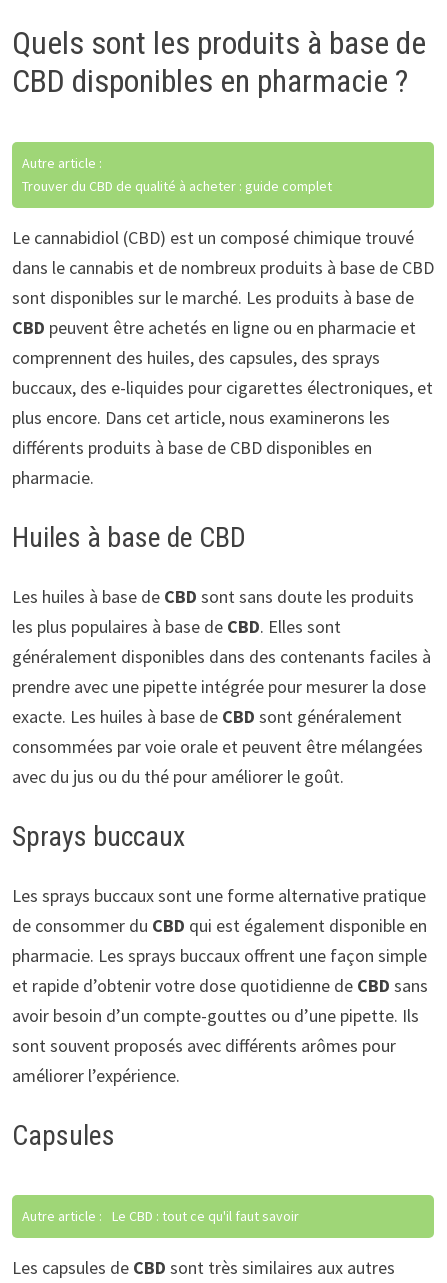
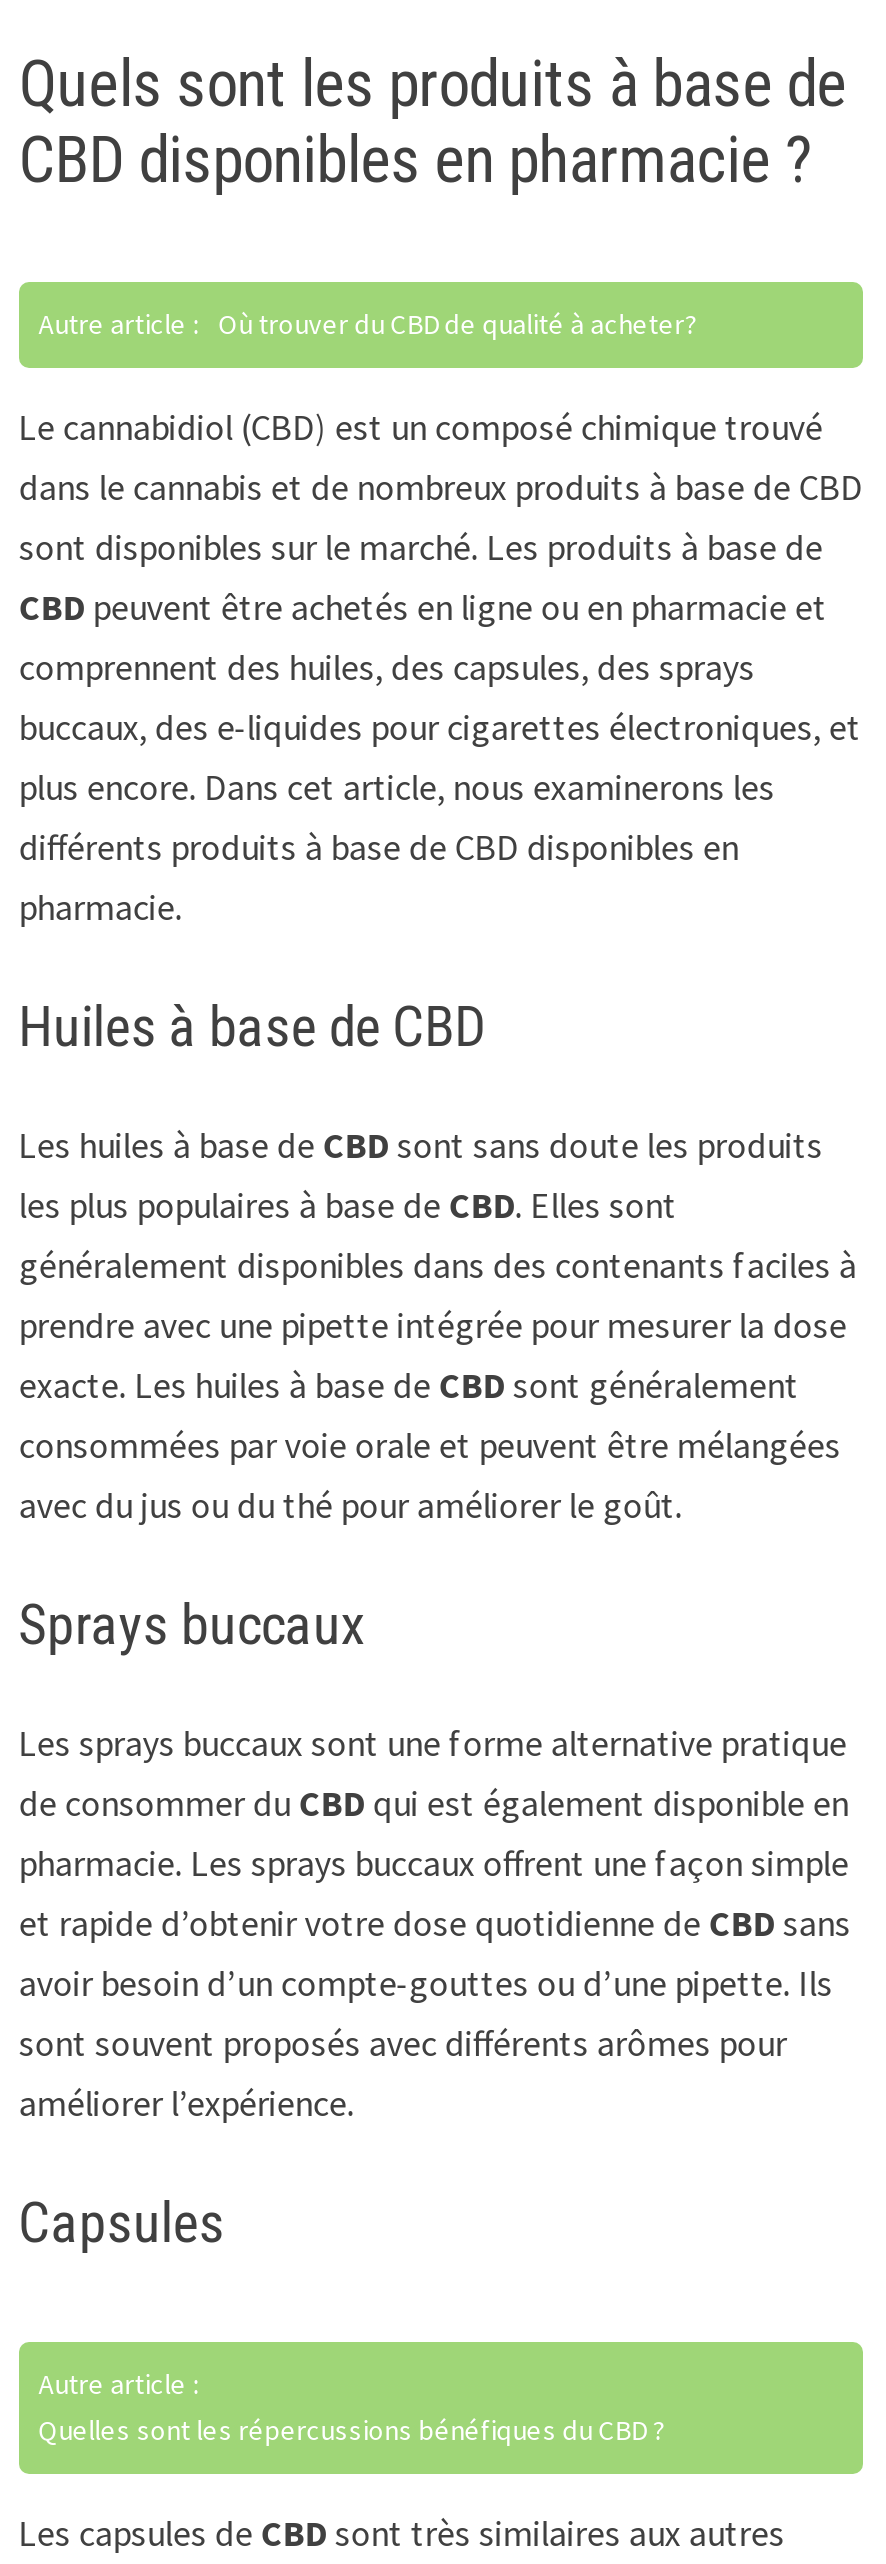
moved down: Autre article :

- Trouver du CBD de qualité à acheter : guide complet
+ Autre article : Où trouver du CBD de qualité à acheter?

moved up: Le cannabidiol (CBD) est un composé chimique trouvé | dans le cannabis et de nombreux produits à base de CBD | sont disponibles sur le marché. Les produits à base de | ... | améliorer l’expérience. | Capsules

- Autre article : Le CBD : tout ce qu'il faut savoir
+ Quelles sont les répercussions bénéfiques du CBD ?
